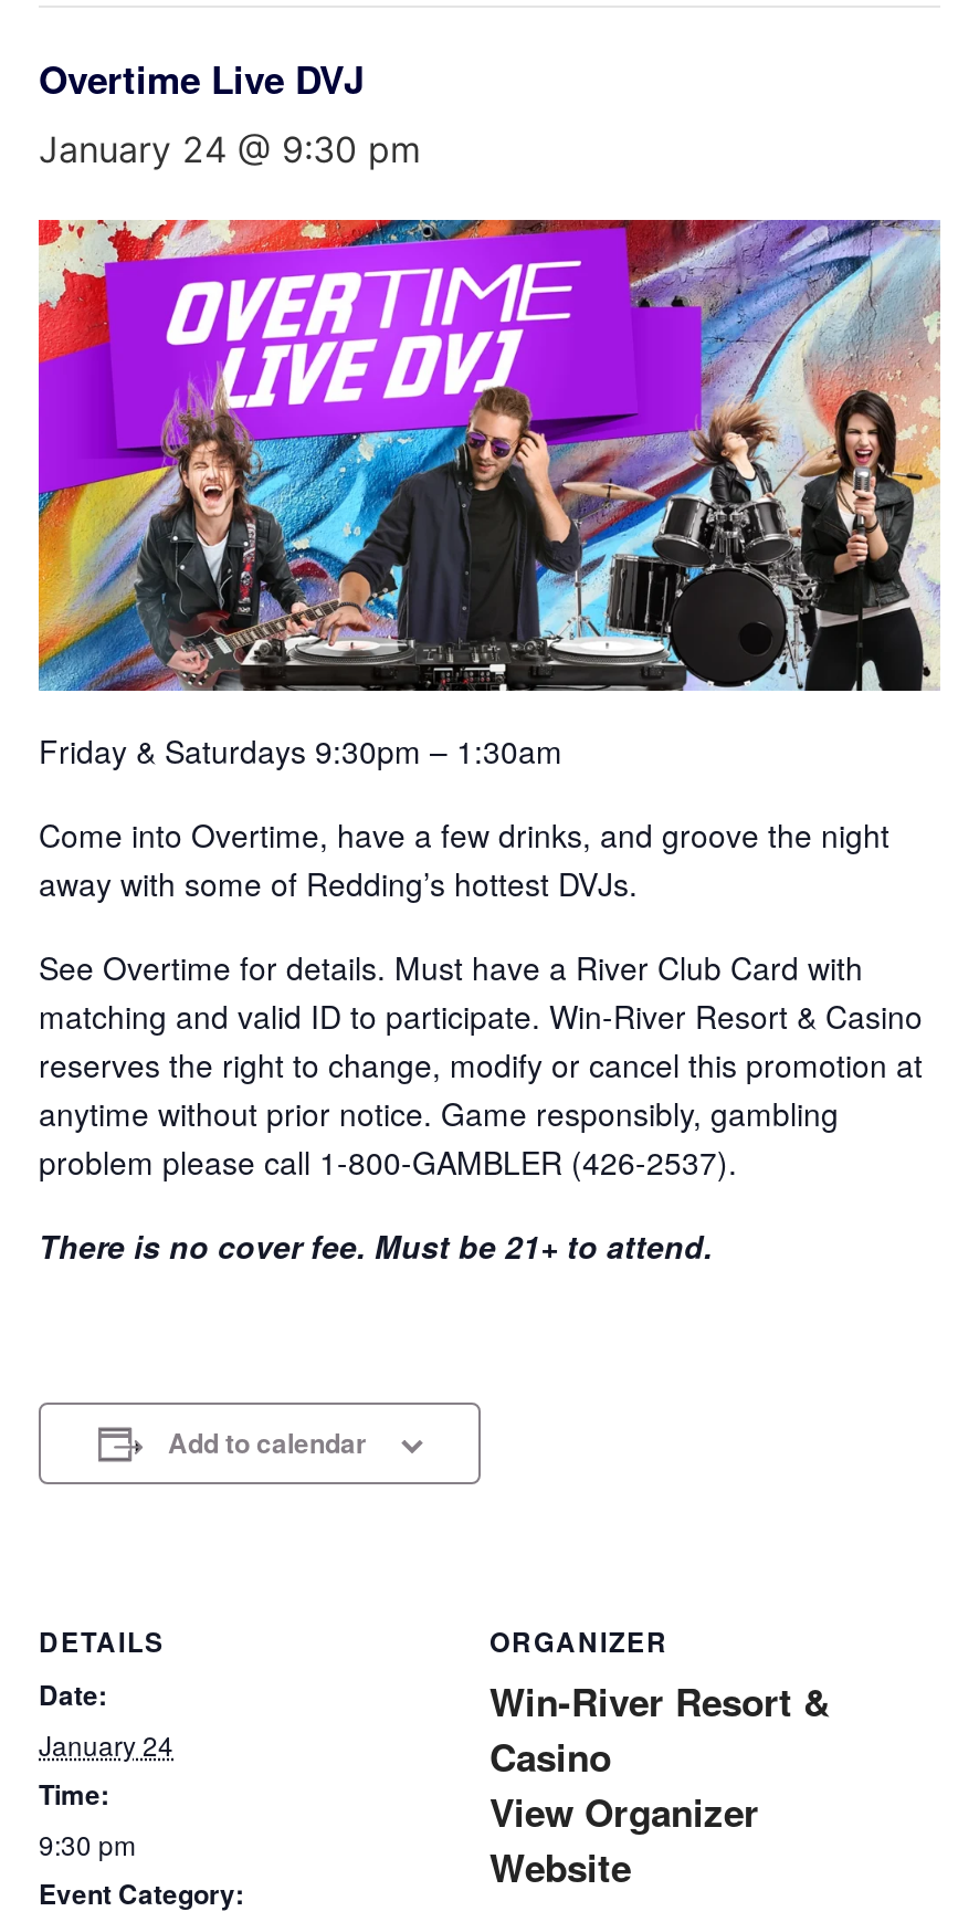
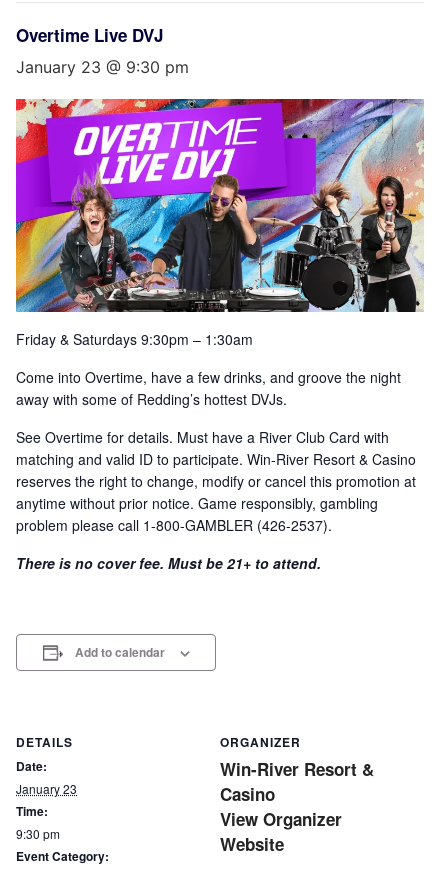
- January 24 @ 9:30 pm
+ January 23 @ 9:30 pm

- January 24
+ January 23
